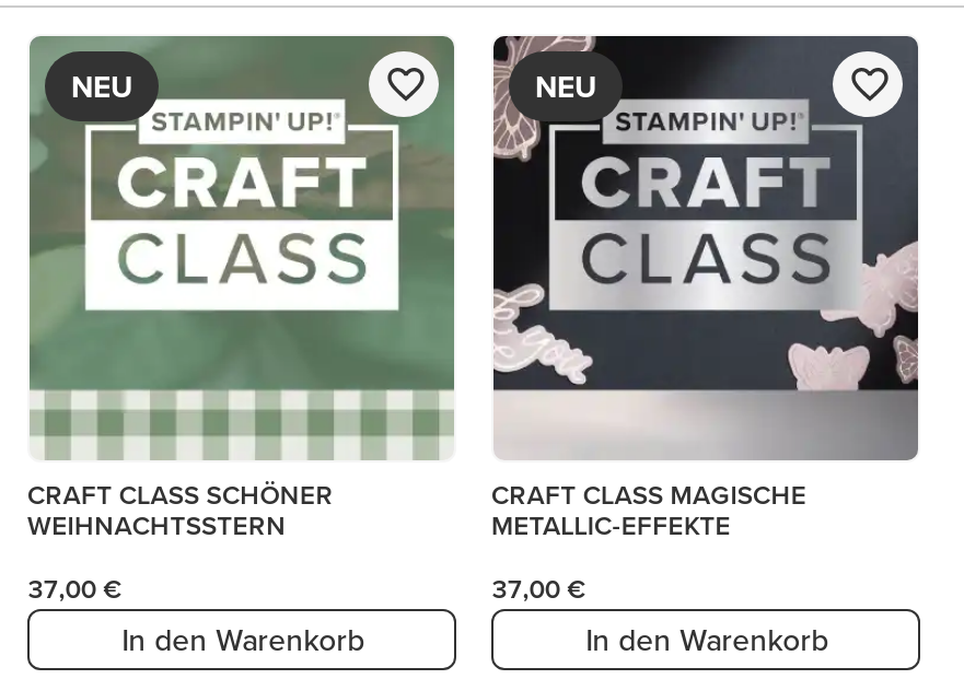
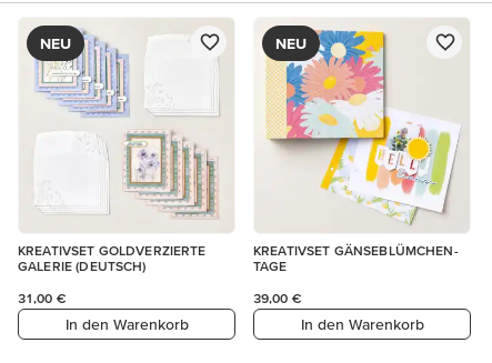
- [image]
- CRAFT CLASS SCHÖNER
- WEIHNACHTSSTERN
+ [image]
+ KREATIVSET GOLDVERZIERTE
+ GALERIE (DEUTSCH)

- [image]
- CRAFT CLASS MAGISCHE
- METALLIC-EFFEKTE
+ [image]
+ KREATIVSET GÄNSEBLÜMCHEN-
+ TAGE

- 37,00 €
+ 31,00 €

- 37,00 €
+ 39,00 €
